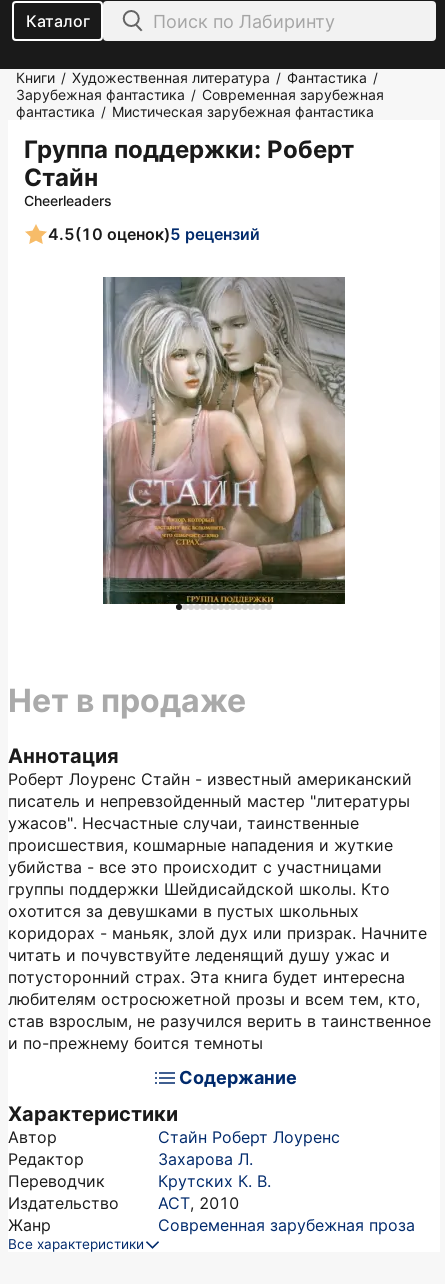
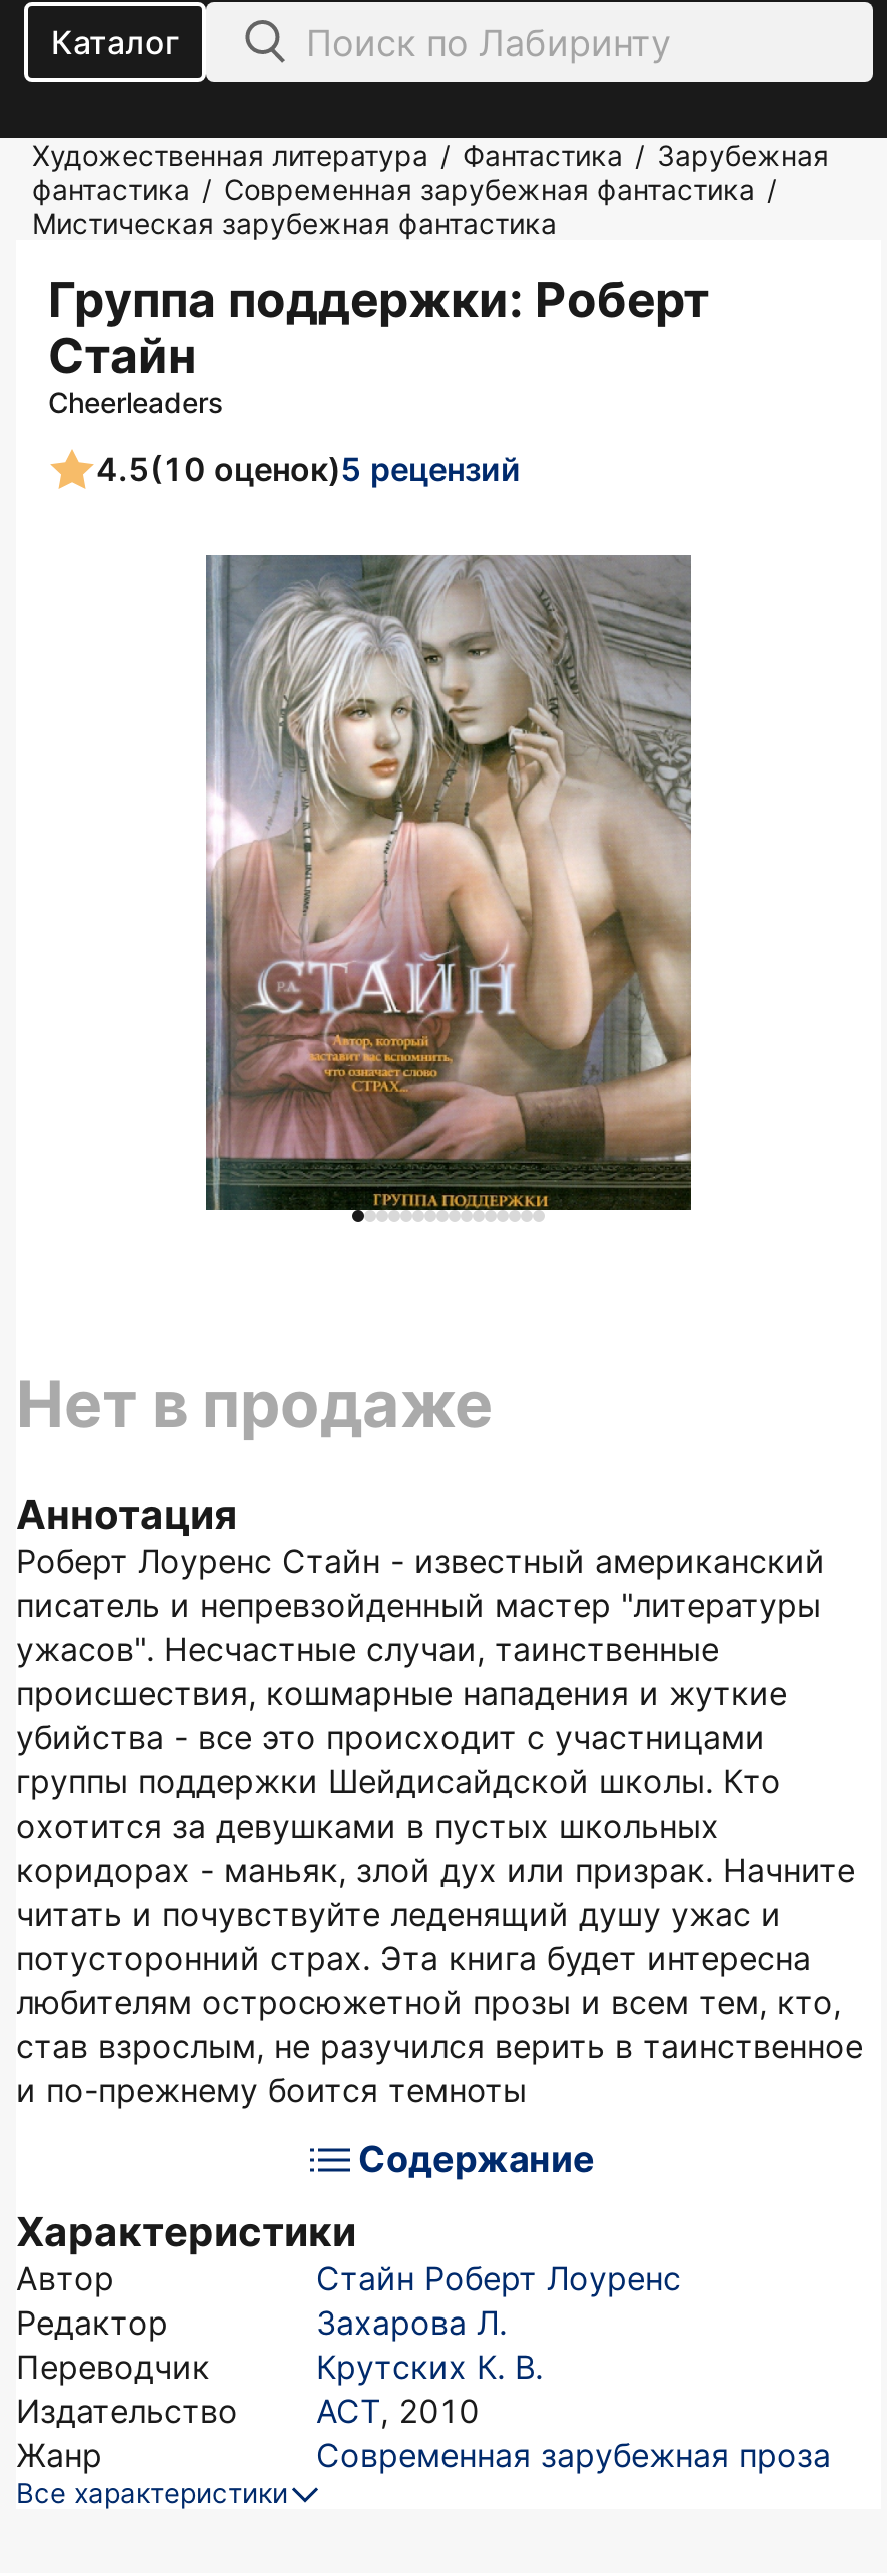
- Книги / Художественная литература / Фантастика /
- Зарубежная фантастика / Современная зарубежная
- фантастика / Мистическая зарубежная фантастика
+ Художественная литература / Фантастика / Зарубежная
+ фантастика / Современная зарубежная фантастика /
+ Мистическая зарубежная фантастика
